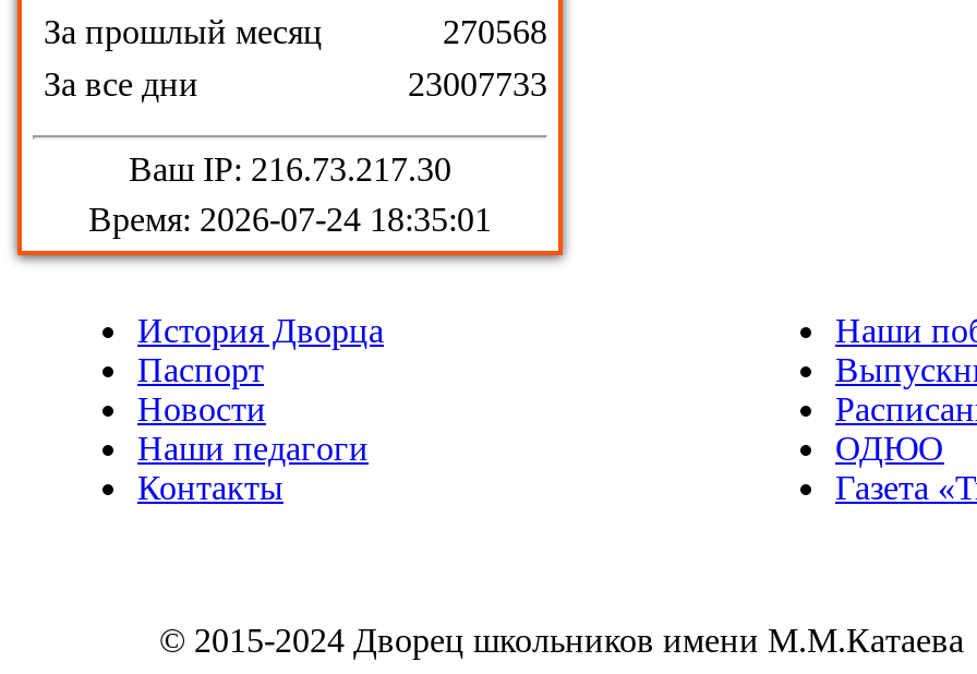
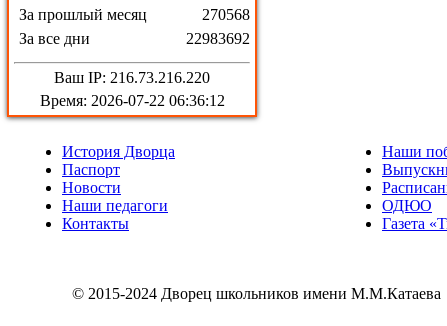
- 23007733
+ 22983692

- Ваш IP: 216.73.217.30
+ Ваш IP: 216.73.216.220

- Время: 2026-07-24 18:35:01
+ Время: 2026-07-22 06:36:12
